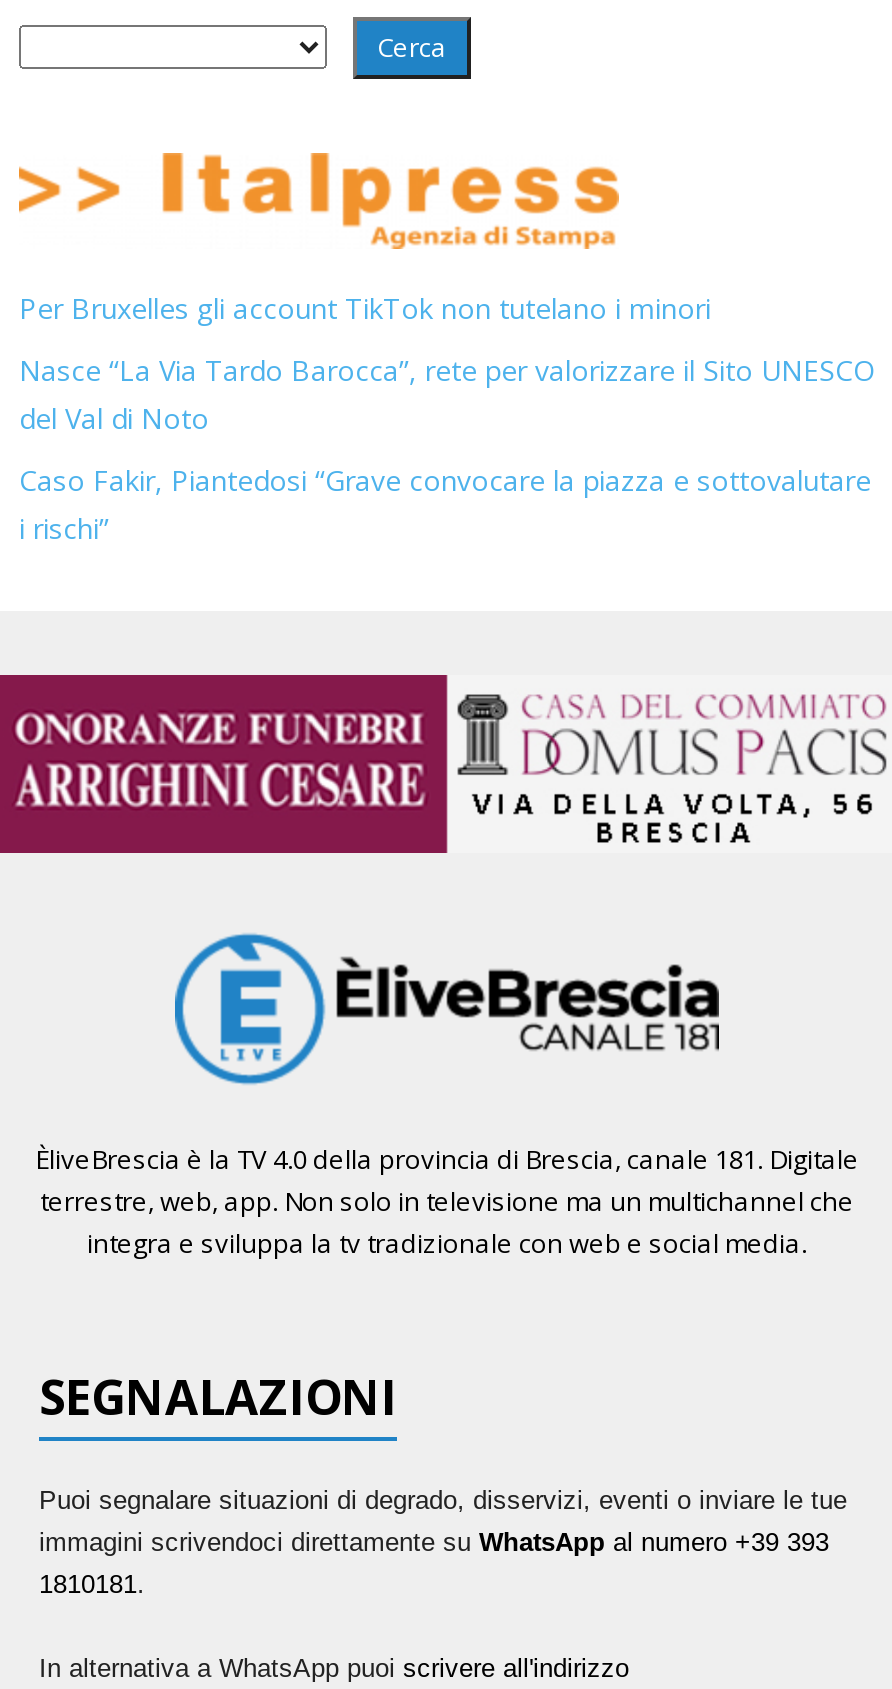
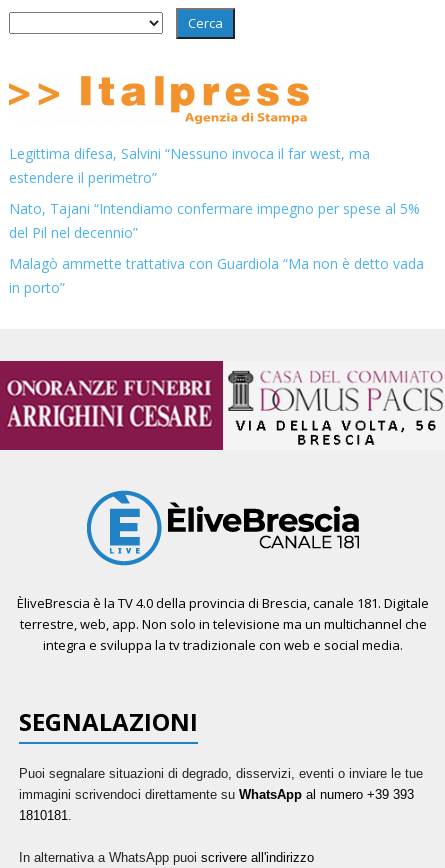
- Per Bruxelles gli account TikTok non tutelano i minori
+ Legittima difesa, Salvini “Nessuno invoca il far west, ma
+ estendere il perimetro”

- Nasce “La Via Tardo Barocca”, rete per valorizzare il Sito UNESCO
- del Val di Noto
+ Nato, Tajani “Intendiamo confermare impegno per spese al 5%
+ del Pil nel decennio”

- Caso Fakir, Piantedosi “Grave convocare la piazza e sottovalutare
- i rischi”
+ Malagò ammette trattativa con Guardiola “Ma non è detto vada
+ in porto”
